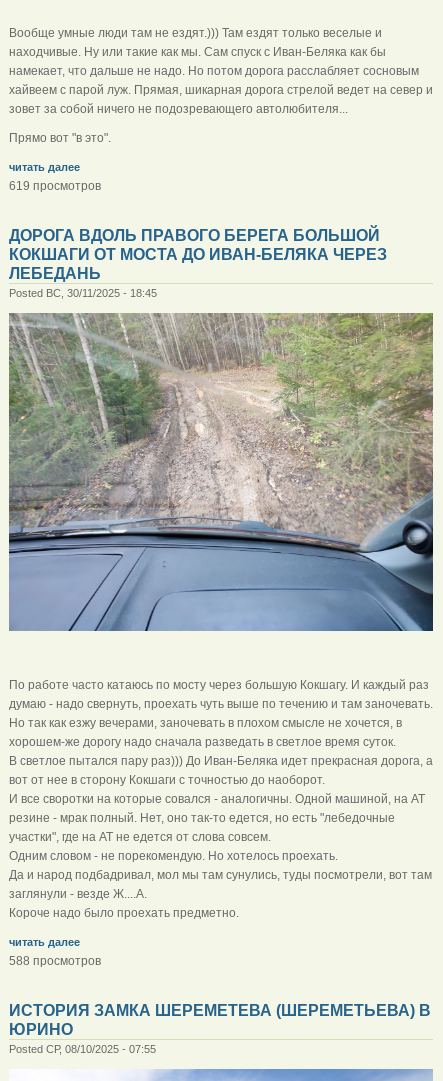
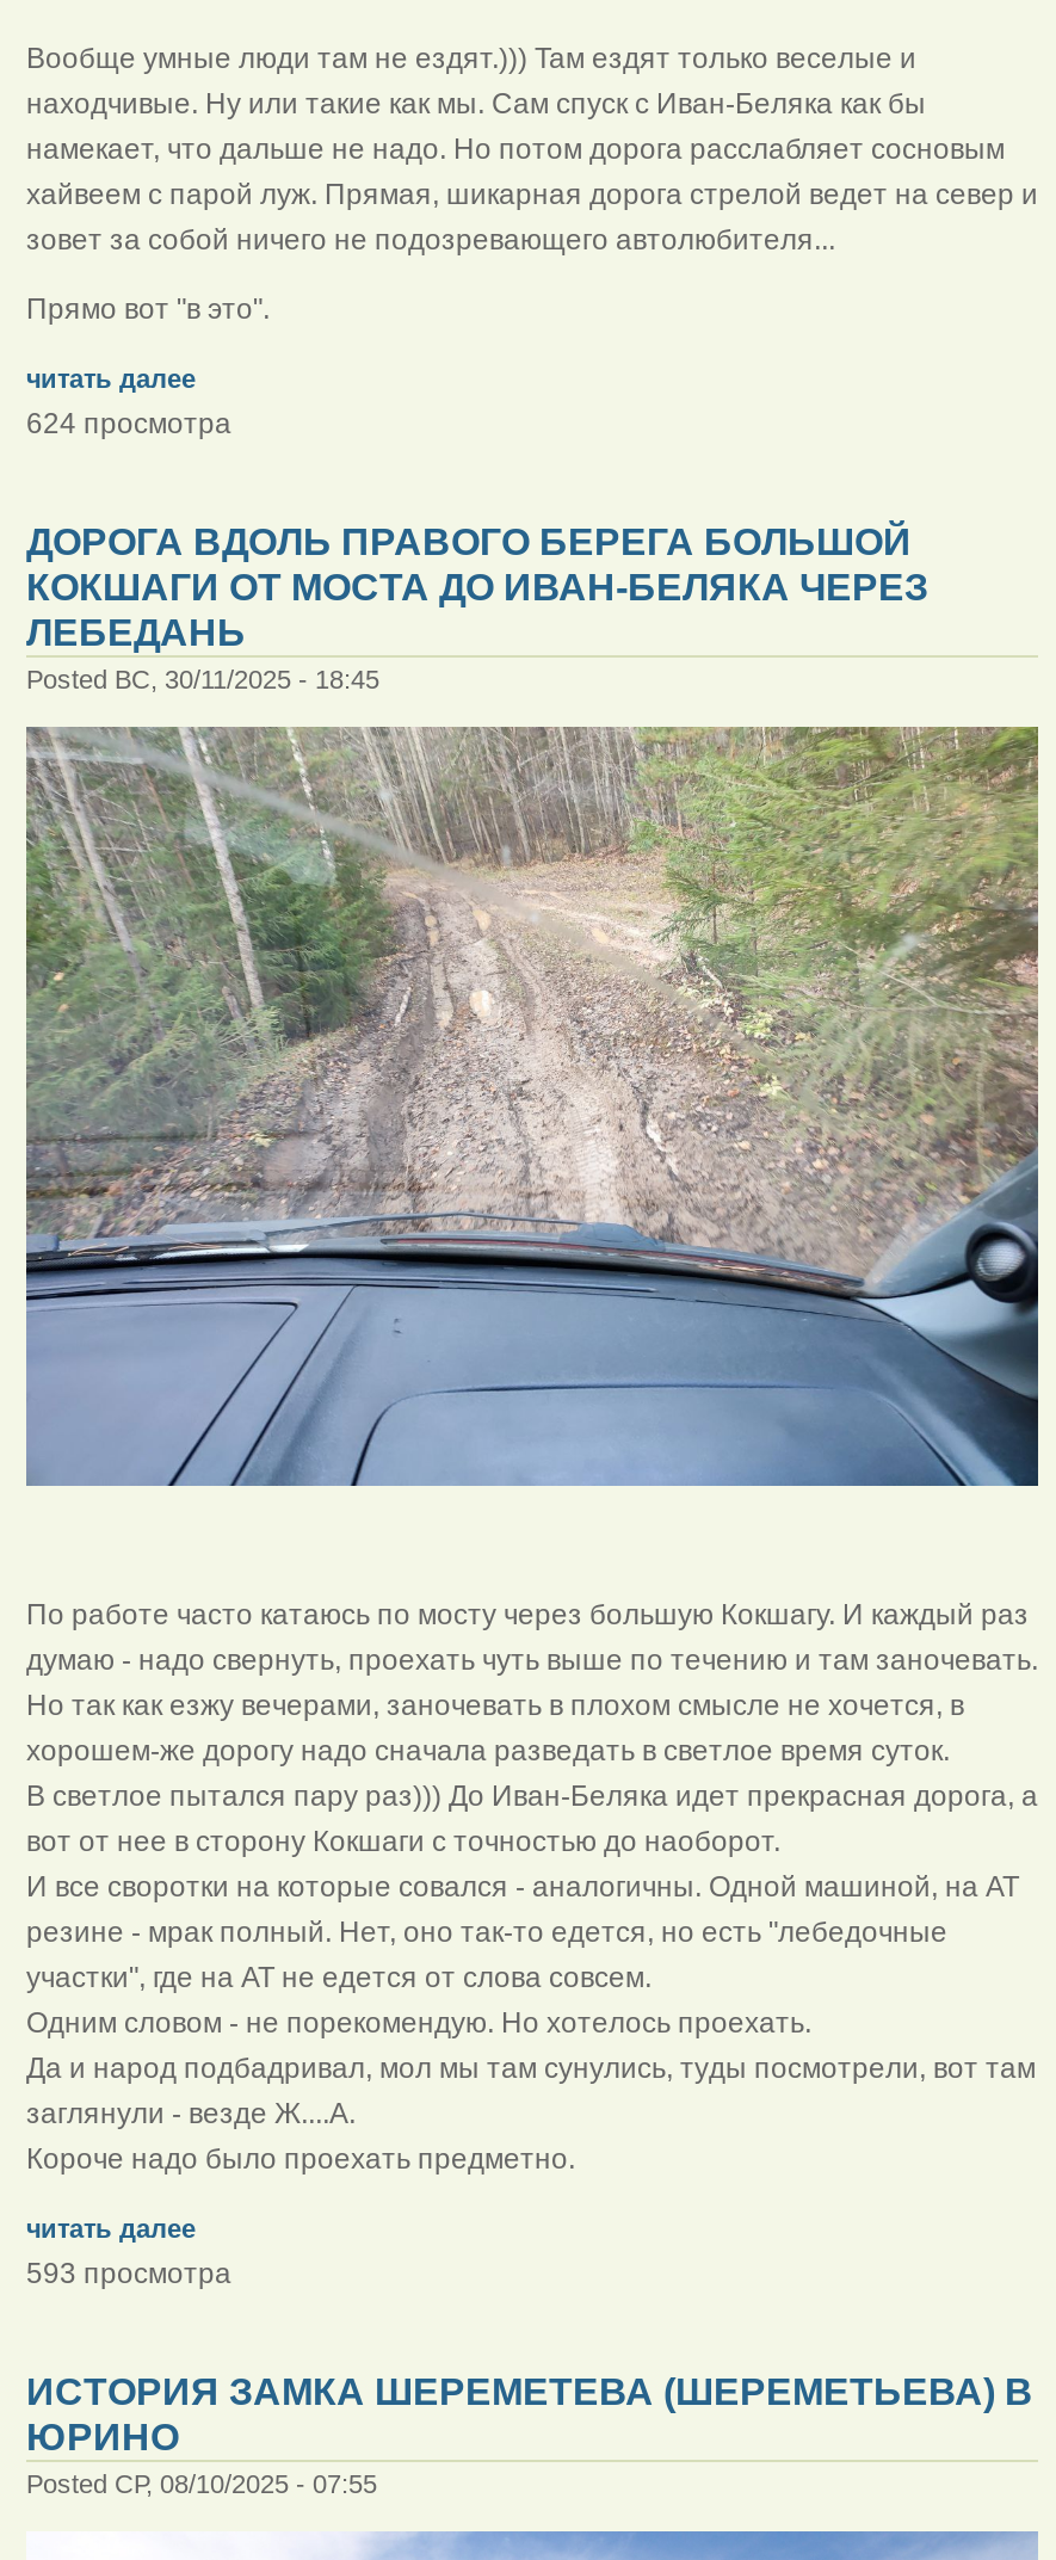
- 619 просмотров
+ 624 просмотра

- 588 просмотров
+ 593 просмотра
